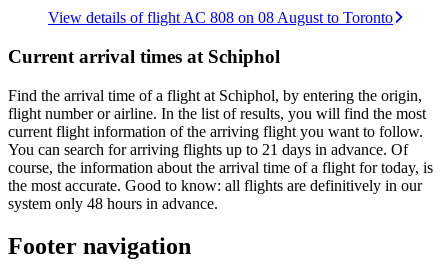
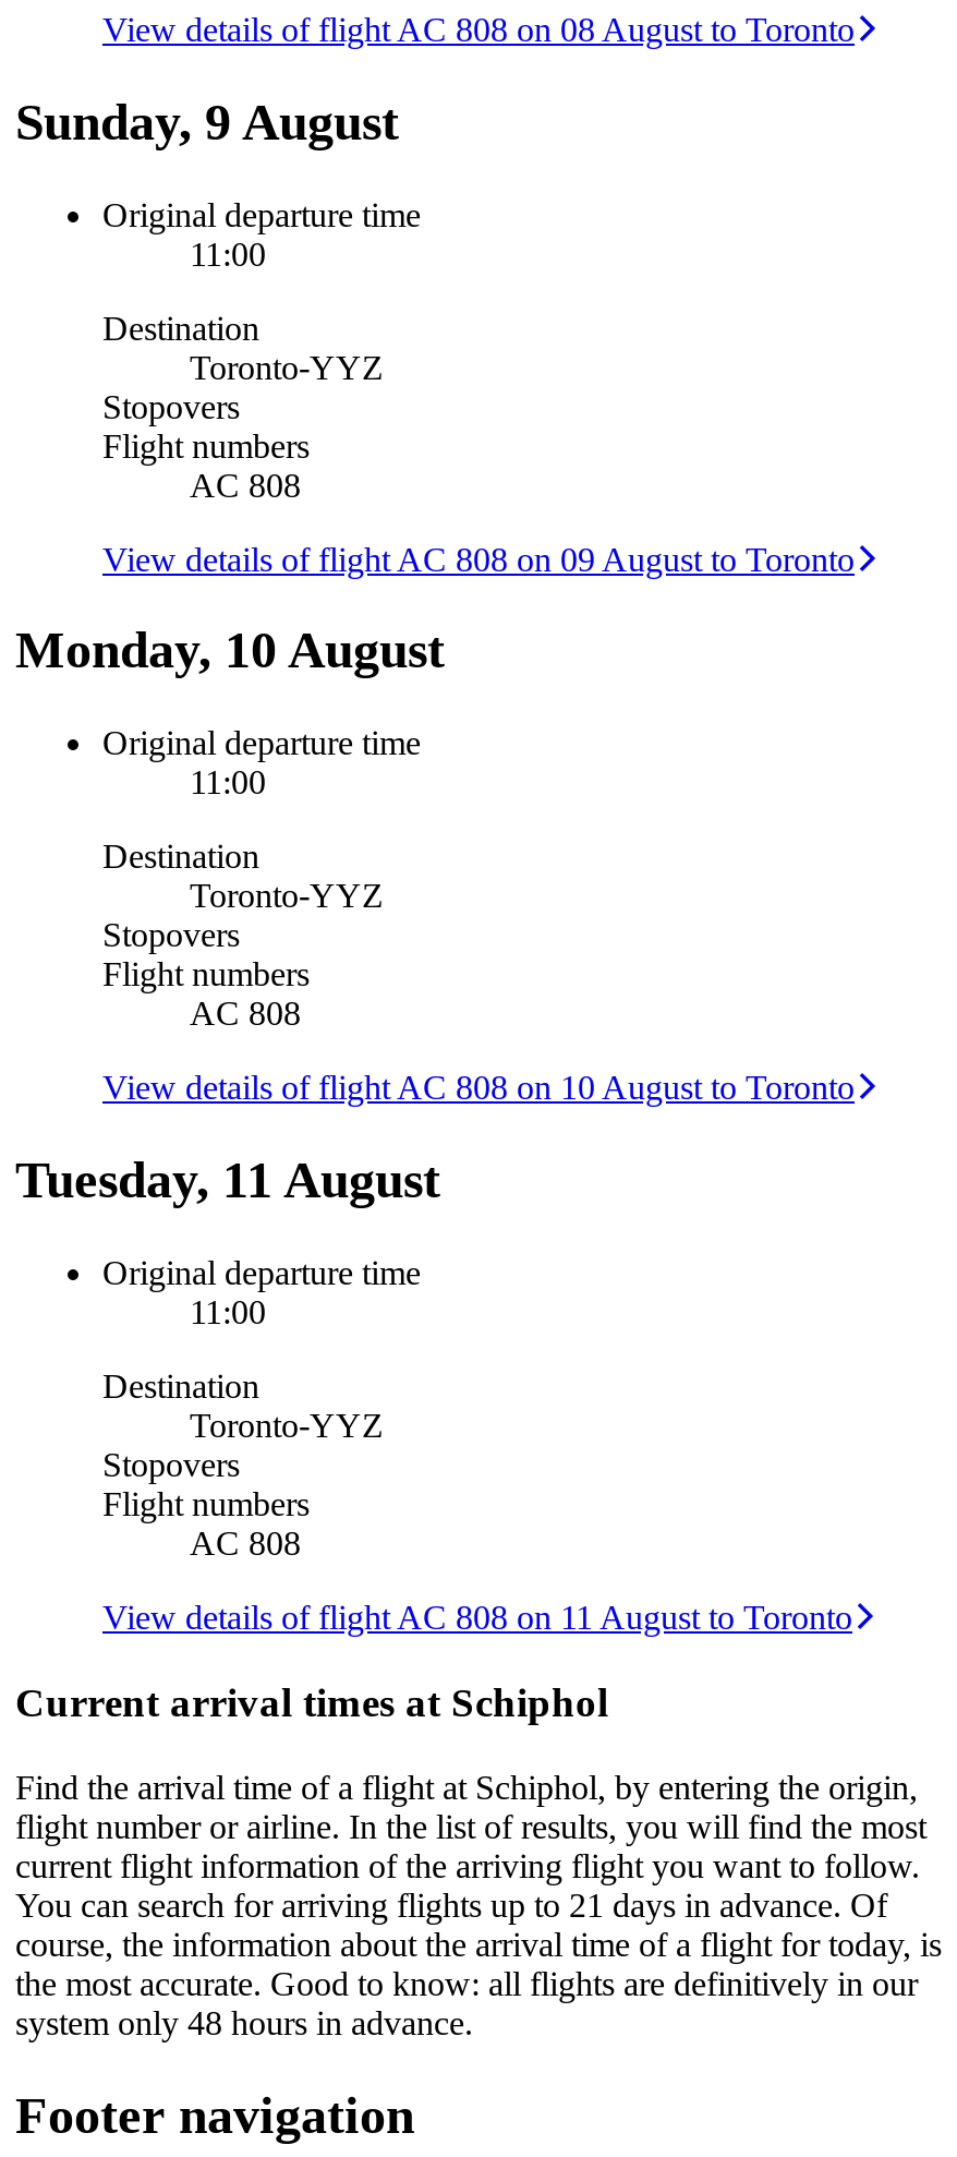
+ Sunday, 9 August
+ Original departure time
+ 11:00
+ Destination
+ Toronto-YYZ
+ Stopovers
+ Flight numbers
+ AC 808
+ View details of flight AC 808 on 09 August to Toronto
+ Monday, 10 August
+ Original departure time
+ 11:00
+ Destination
+ Toronto-YYZ
+ Stopovers
+ Flight numbers
+ AC 808
+ View details of flight AC 808 on 10 August to Toronto
+ Tuesday, 11 August
+ Original departure time
+ 11:00
+ Destination
+ Toronto-YYZ
+ Stopovers
+ Flight numbers
+ AC 808
+ View details of flight AC 808 on 11 August to Toronto
